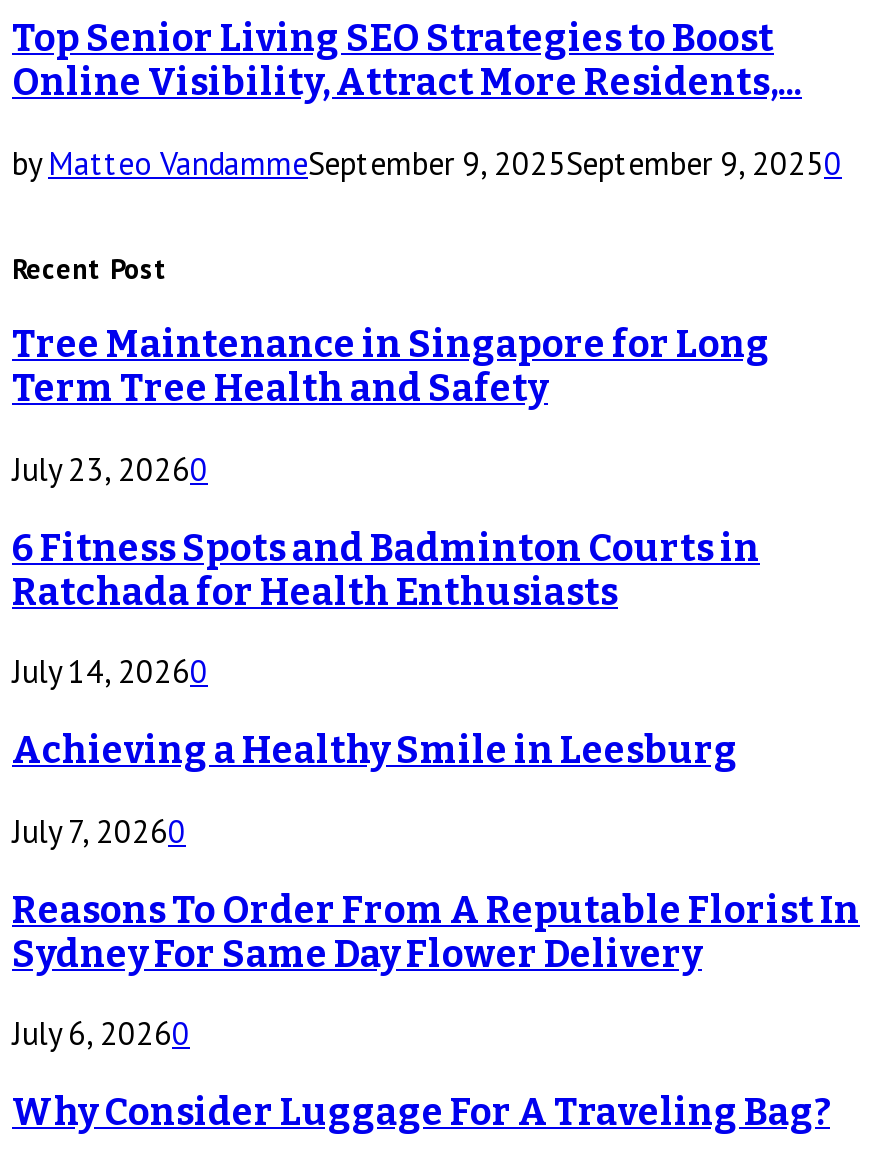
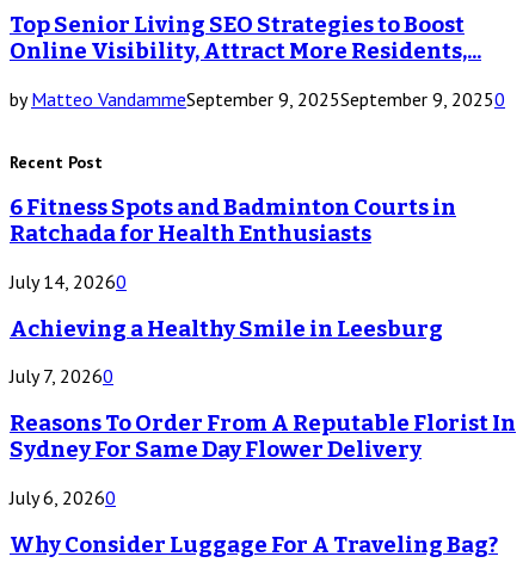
- Tree Maintenance in Singapore for Long
- Term Tree Health and Safety
- July 23, 20260
